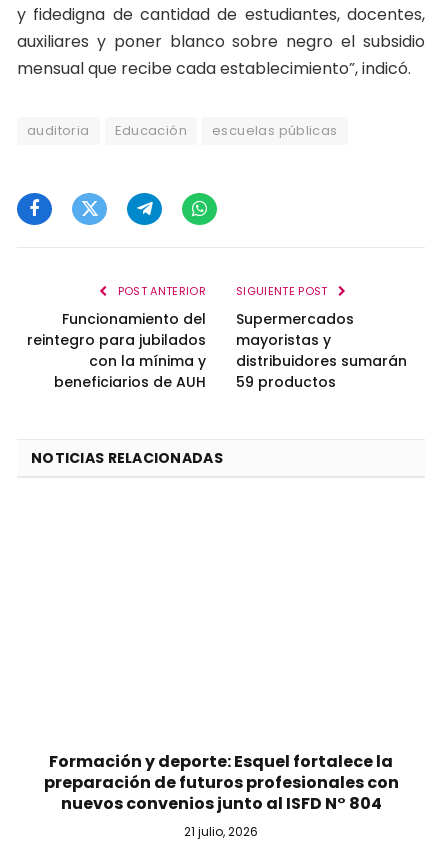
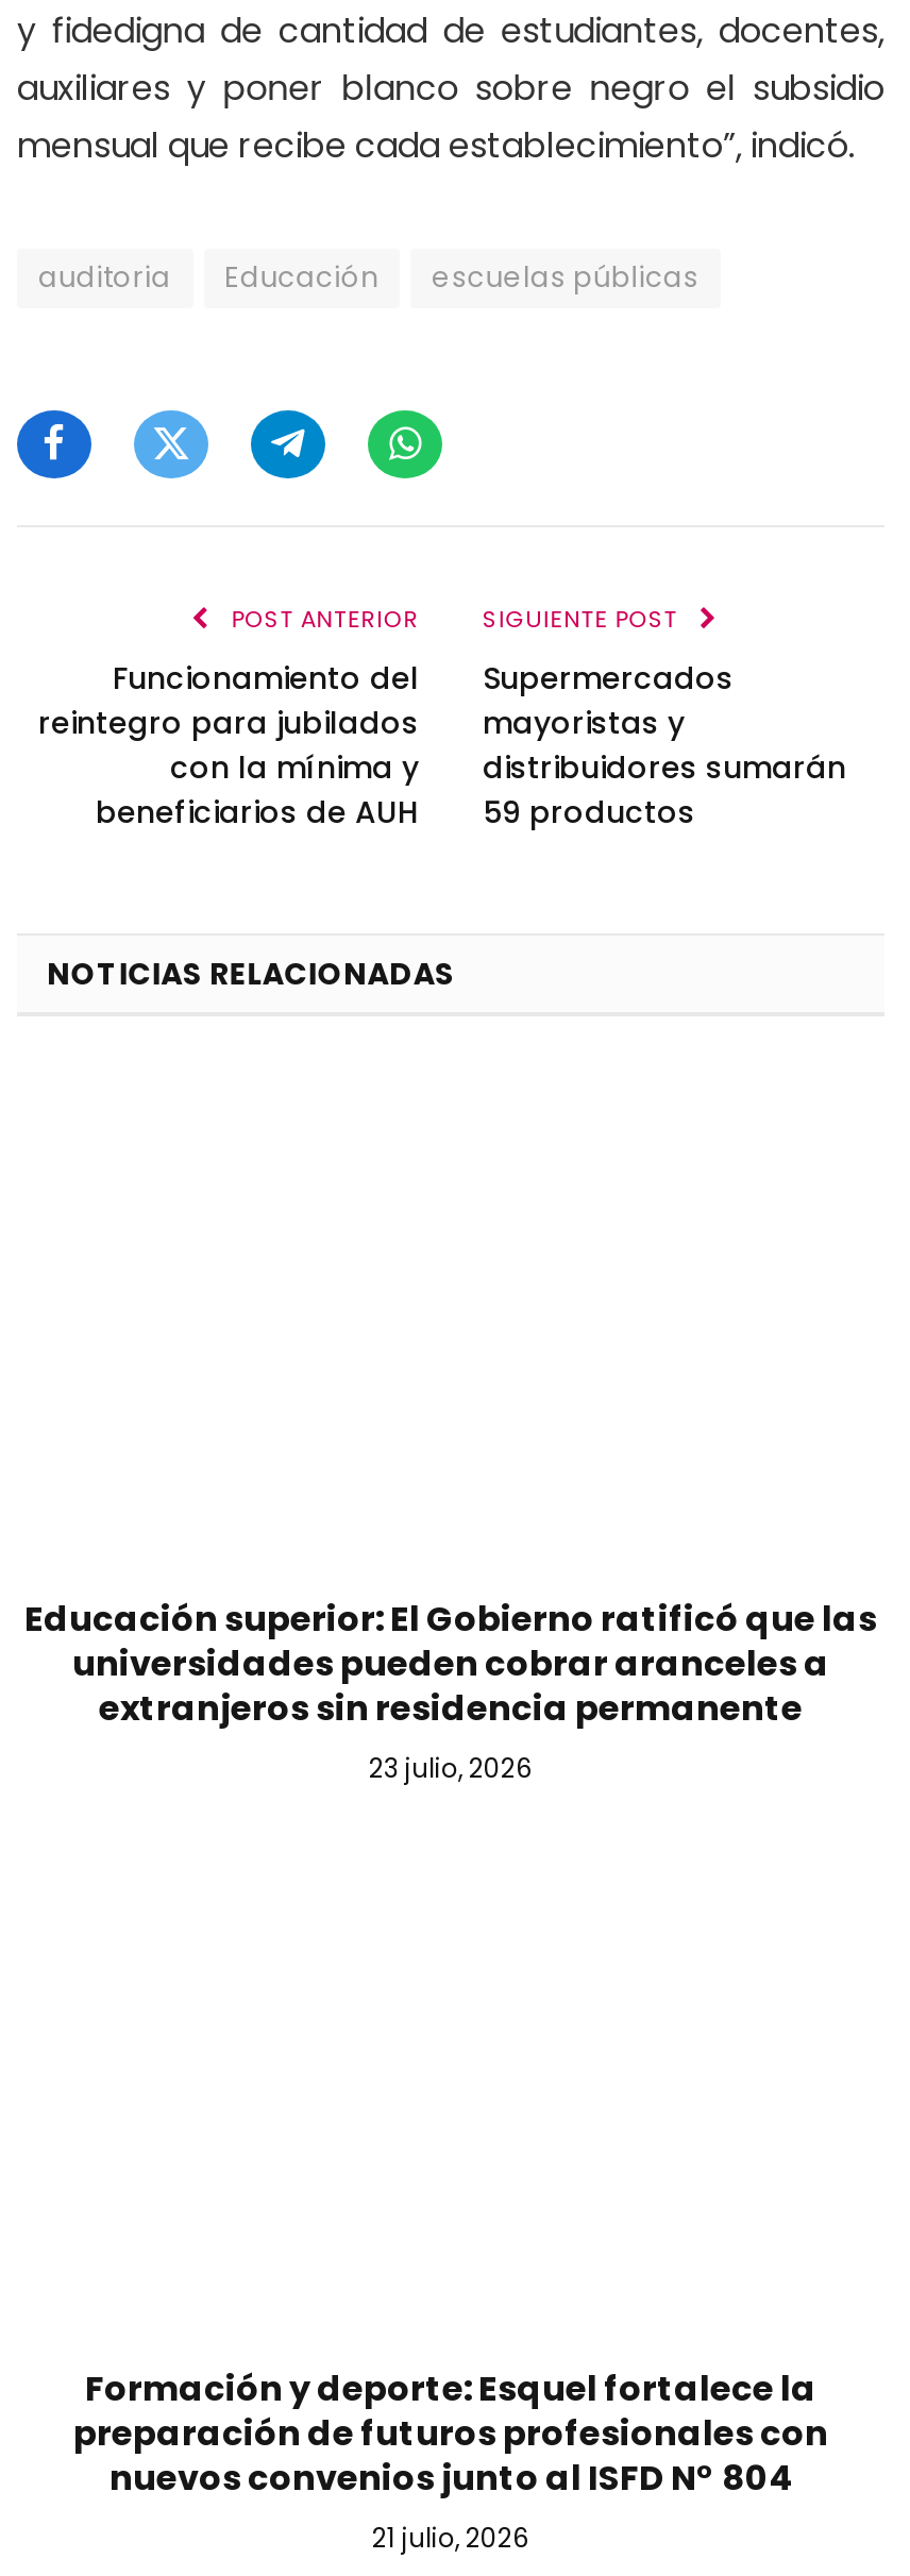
+ Educación superior: El Gobierno ratificó que las
+ universidades pueden cobrar aranceles a
+ extranjeros sin residencia permanente
+ 23 julio, 2026
